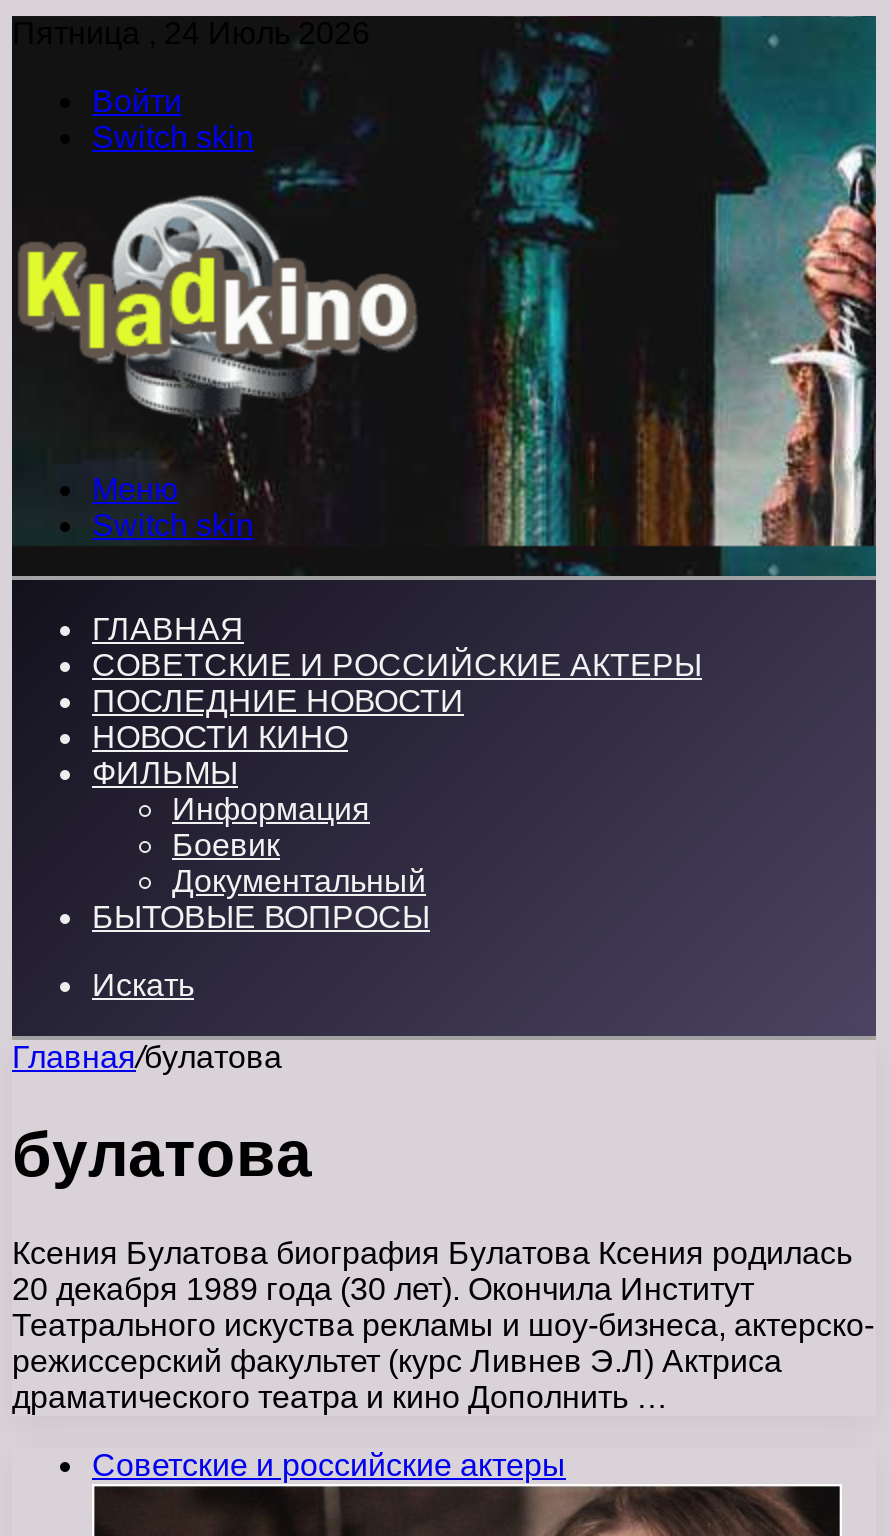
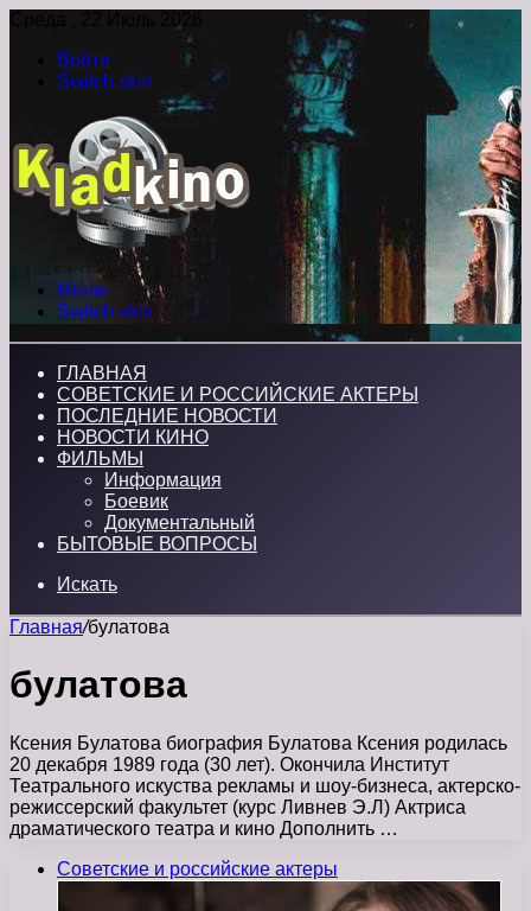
- Пятница , 24 Июль 2026
+ Среда , 22 Июль 2026
